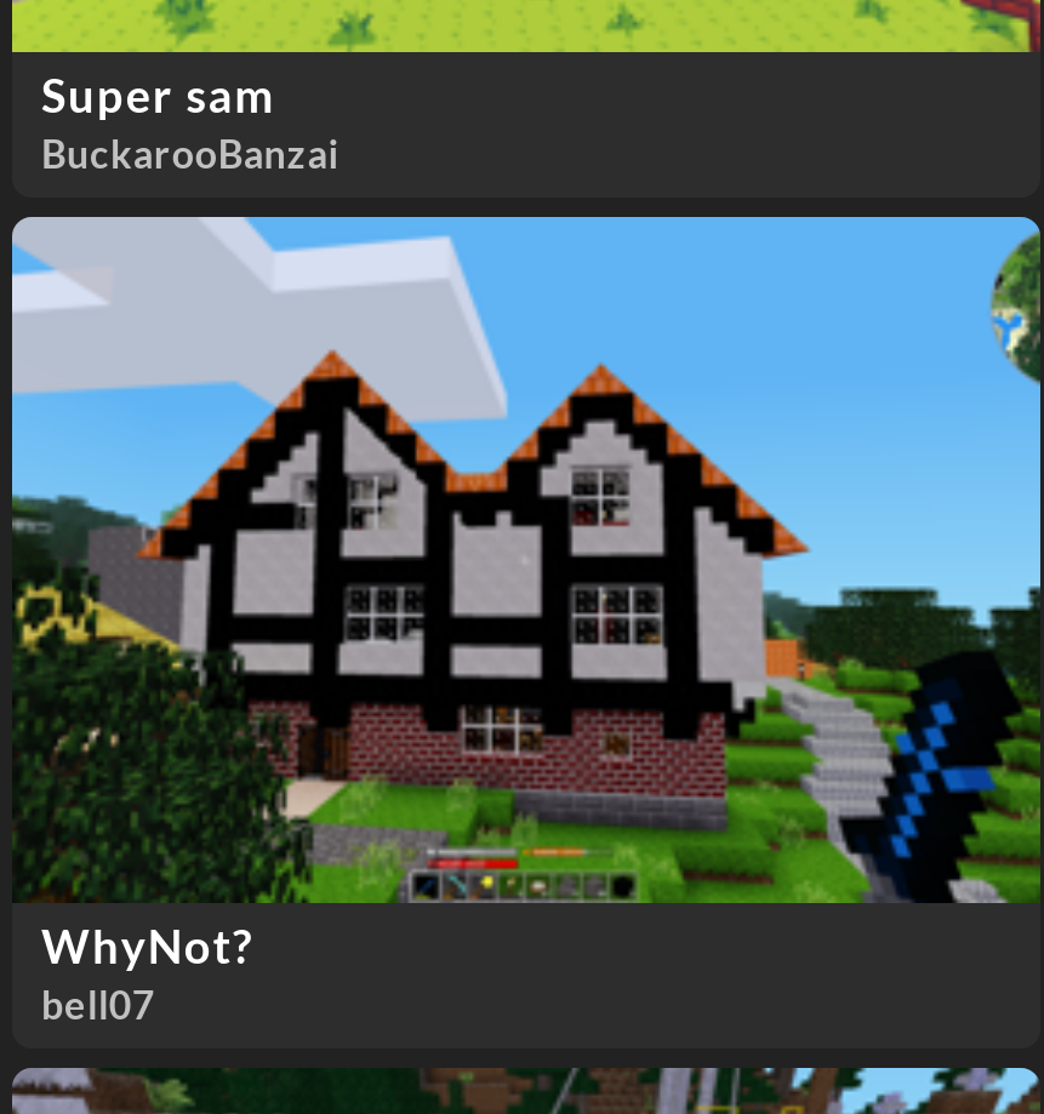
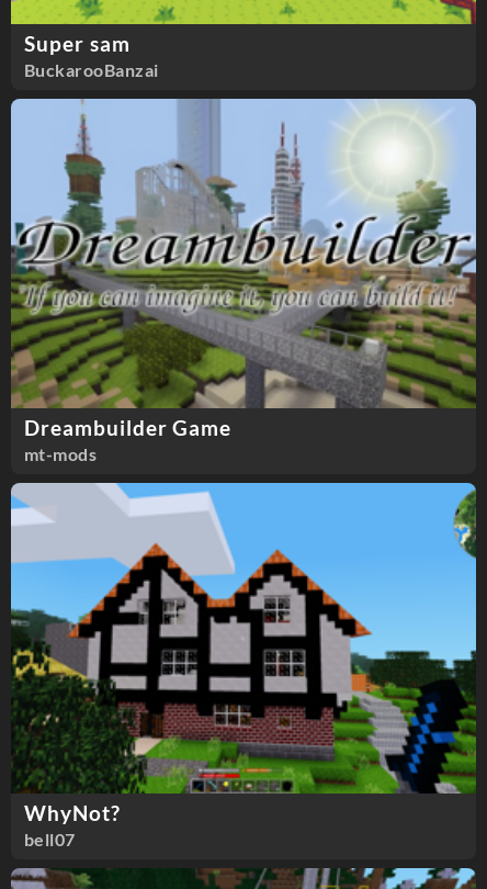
+ [image]
+ Dreambuilder Game
+ mt-mods
